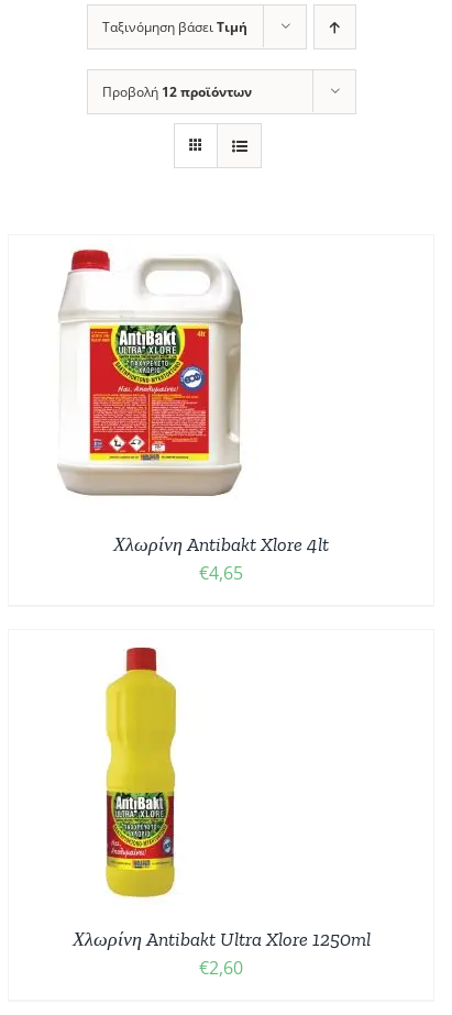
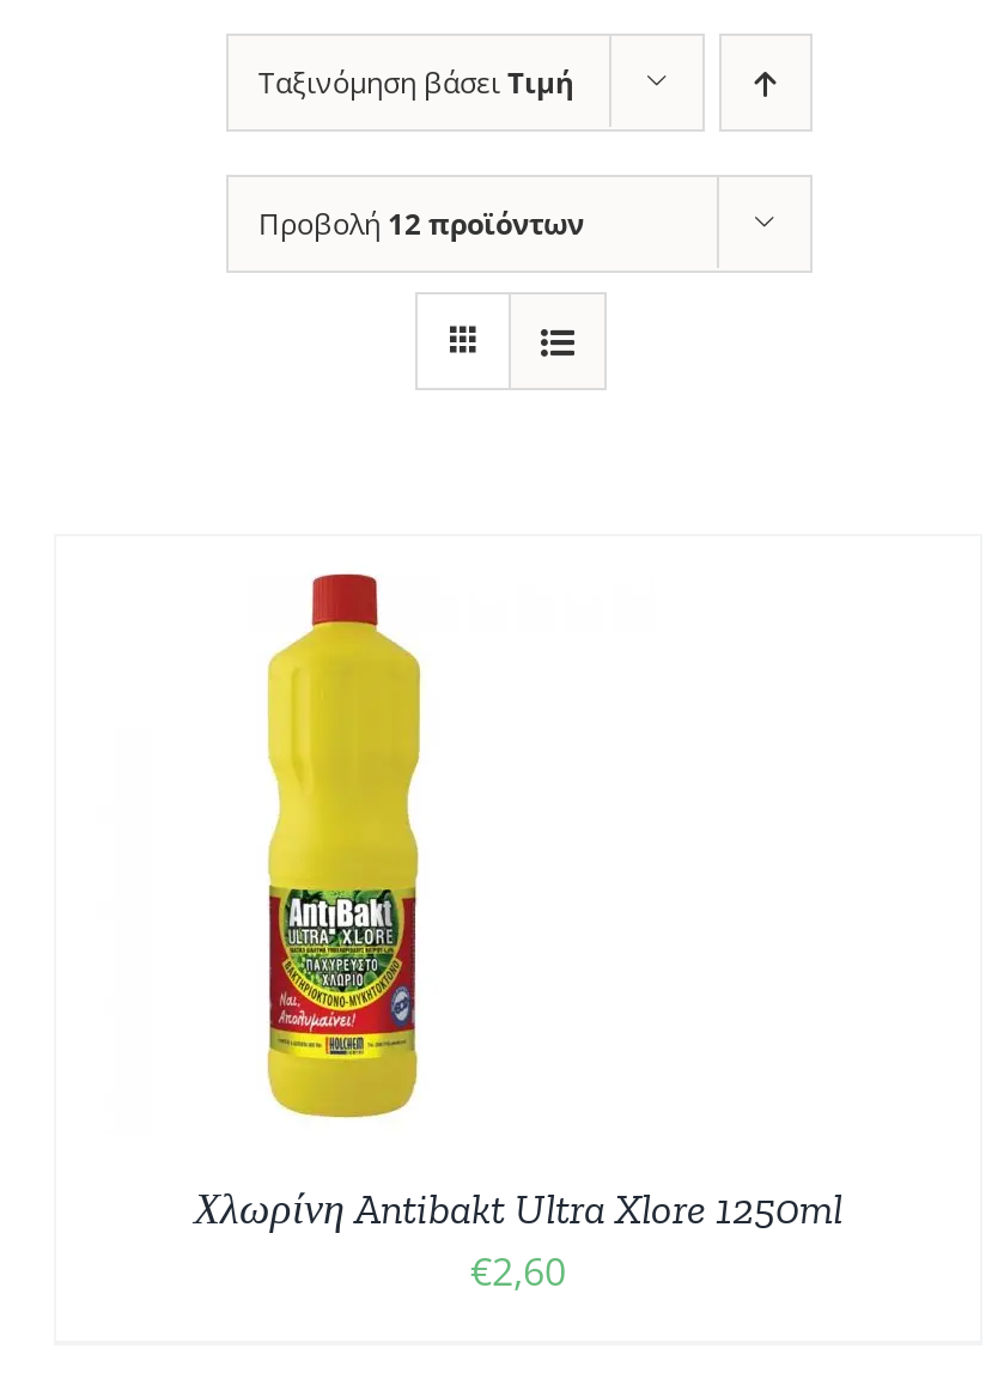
- [image]
- Χλωρίνη Antibakt Xlore 4lt
- €4,65
